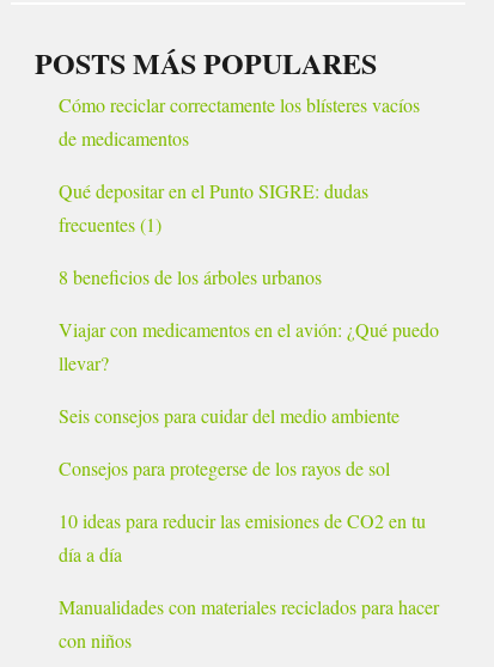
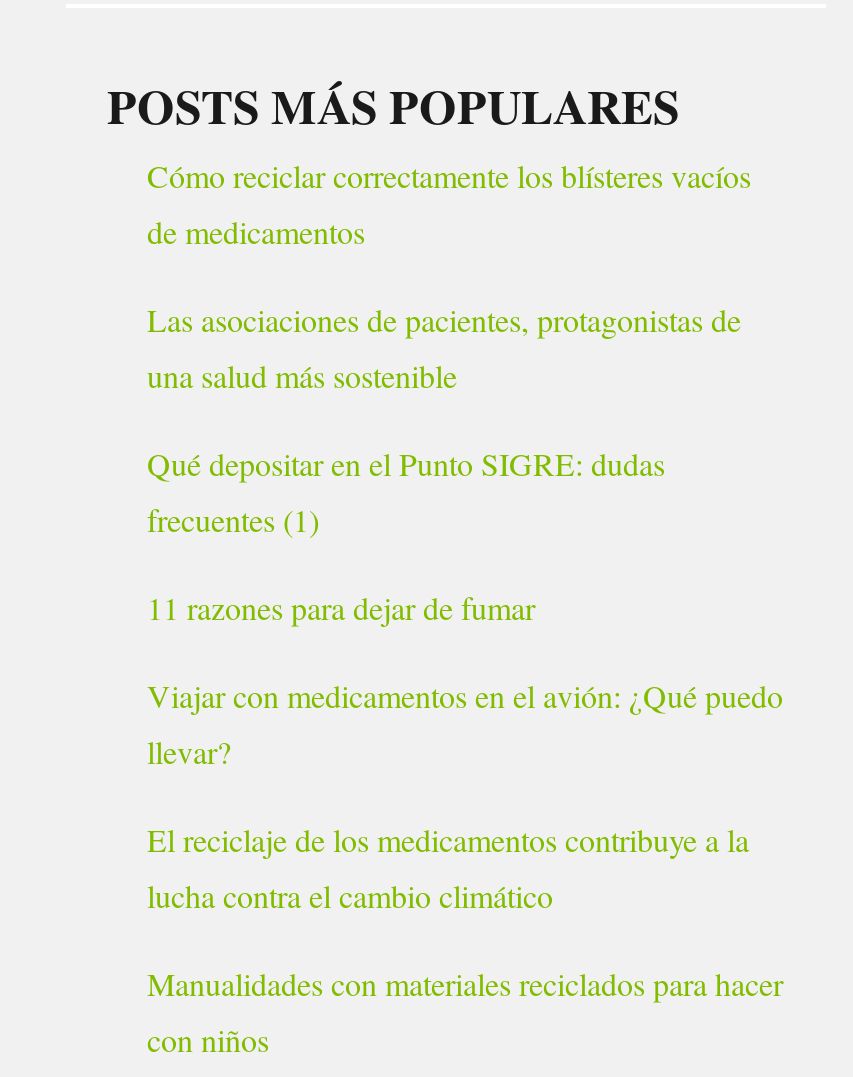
+ Las asociaciones de pacientes, protagonistas de
+ una salud más sostenible

moved down: Qué depositar en el Punto SIGRE: dudas | frecuentes (1)

- 8 beneficios de los árboles urbanos
+ 11 razones para dejar de fumar

moved down: Viajar con medicamentos en el avión: ¿Qué puedo | llevar?

- Seis consejos para cuidar del medio ambiente
- Consejos para protegerse de los rayos de sol
- 10 ideas para reducir las emisiones de CO2 en tu
- día a día
+ El reciclaje de los medicamentos contribuye a la
+ lucha contra el cambio climático
